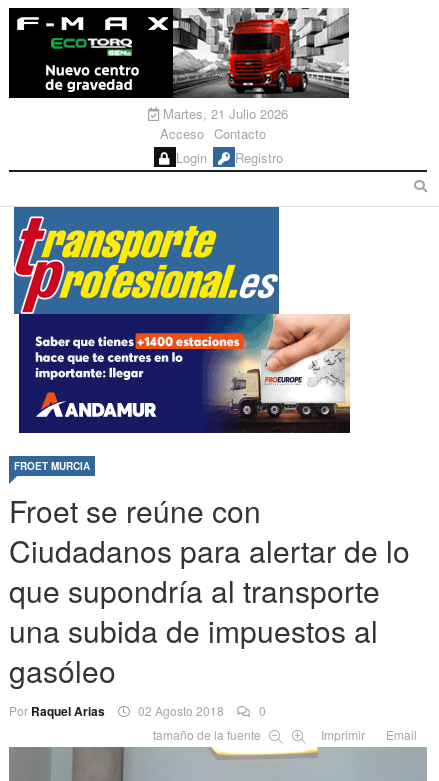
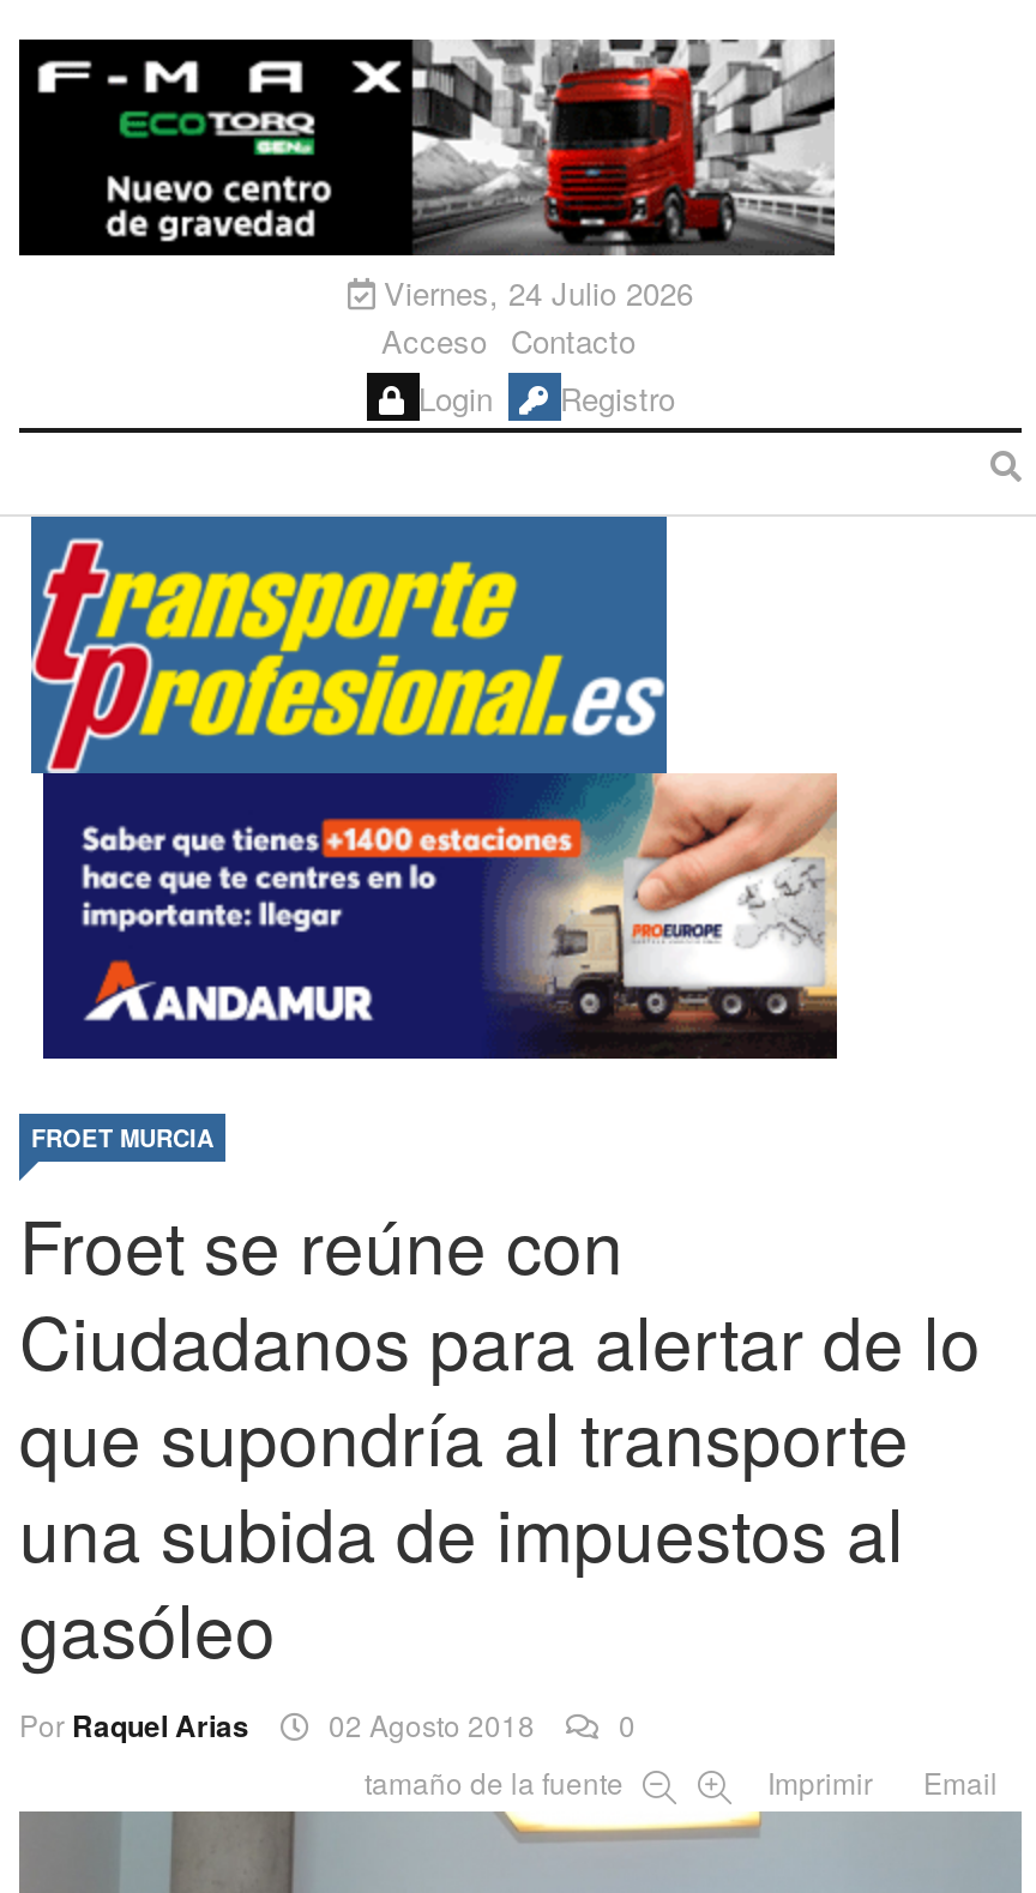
- Martes, 21 Julio 2026
+ Viernes, 24 Julio 2026
